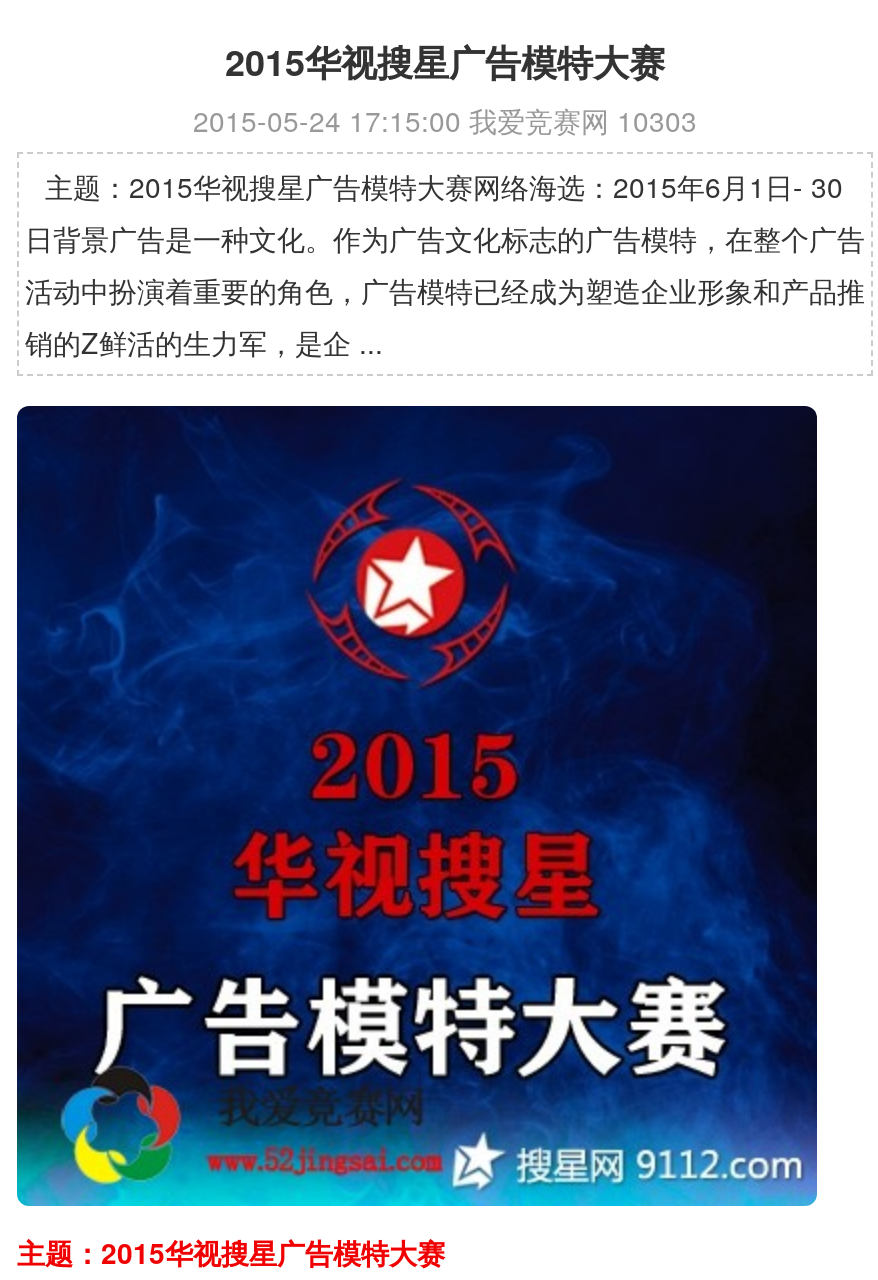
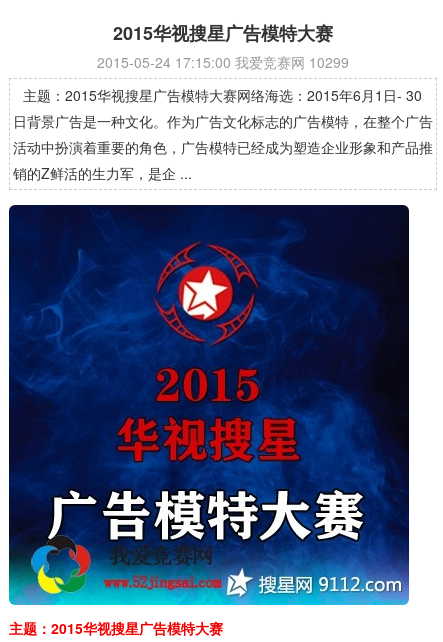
- 2015-05-24 17:15:00 我爱竞赛网10303
+ 2015-05-24 17:15:00 我爱竞赛网10299
